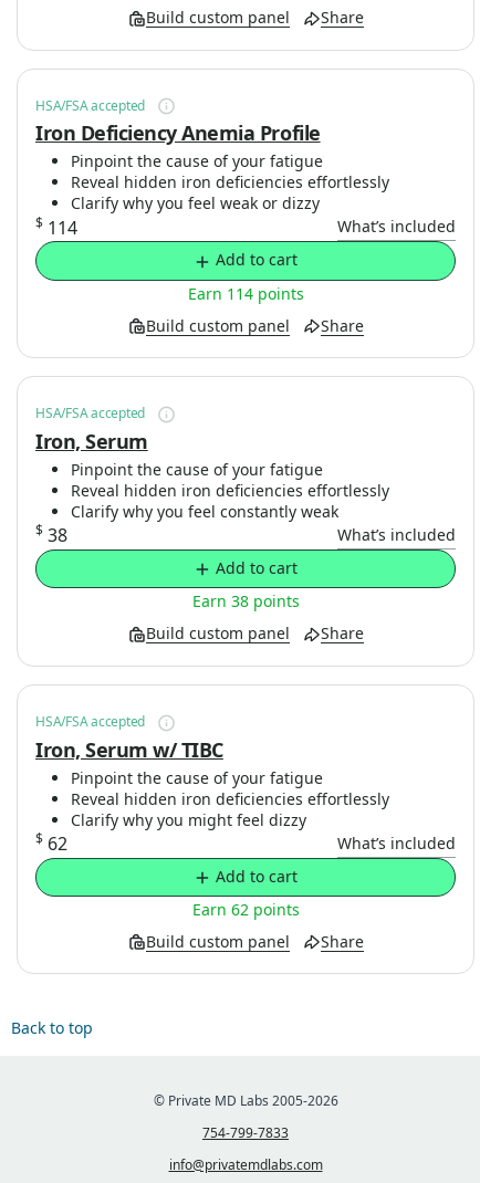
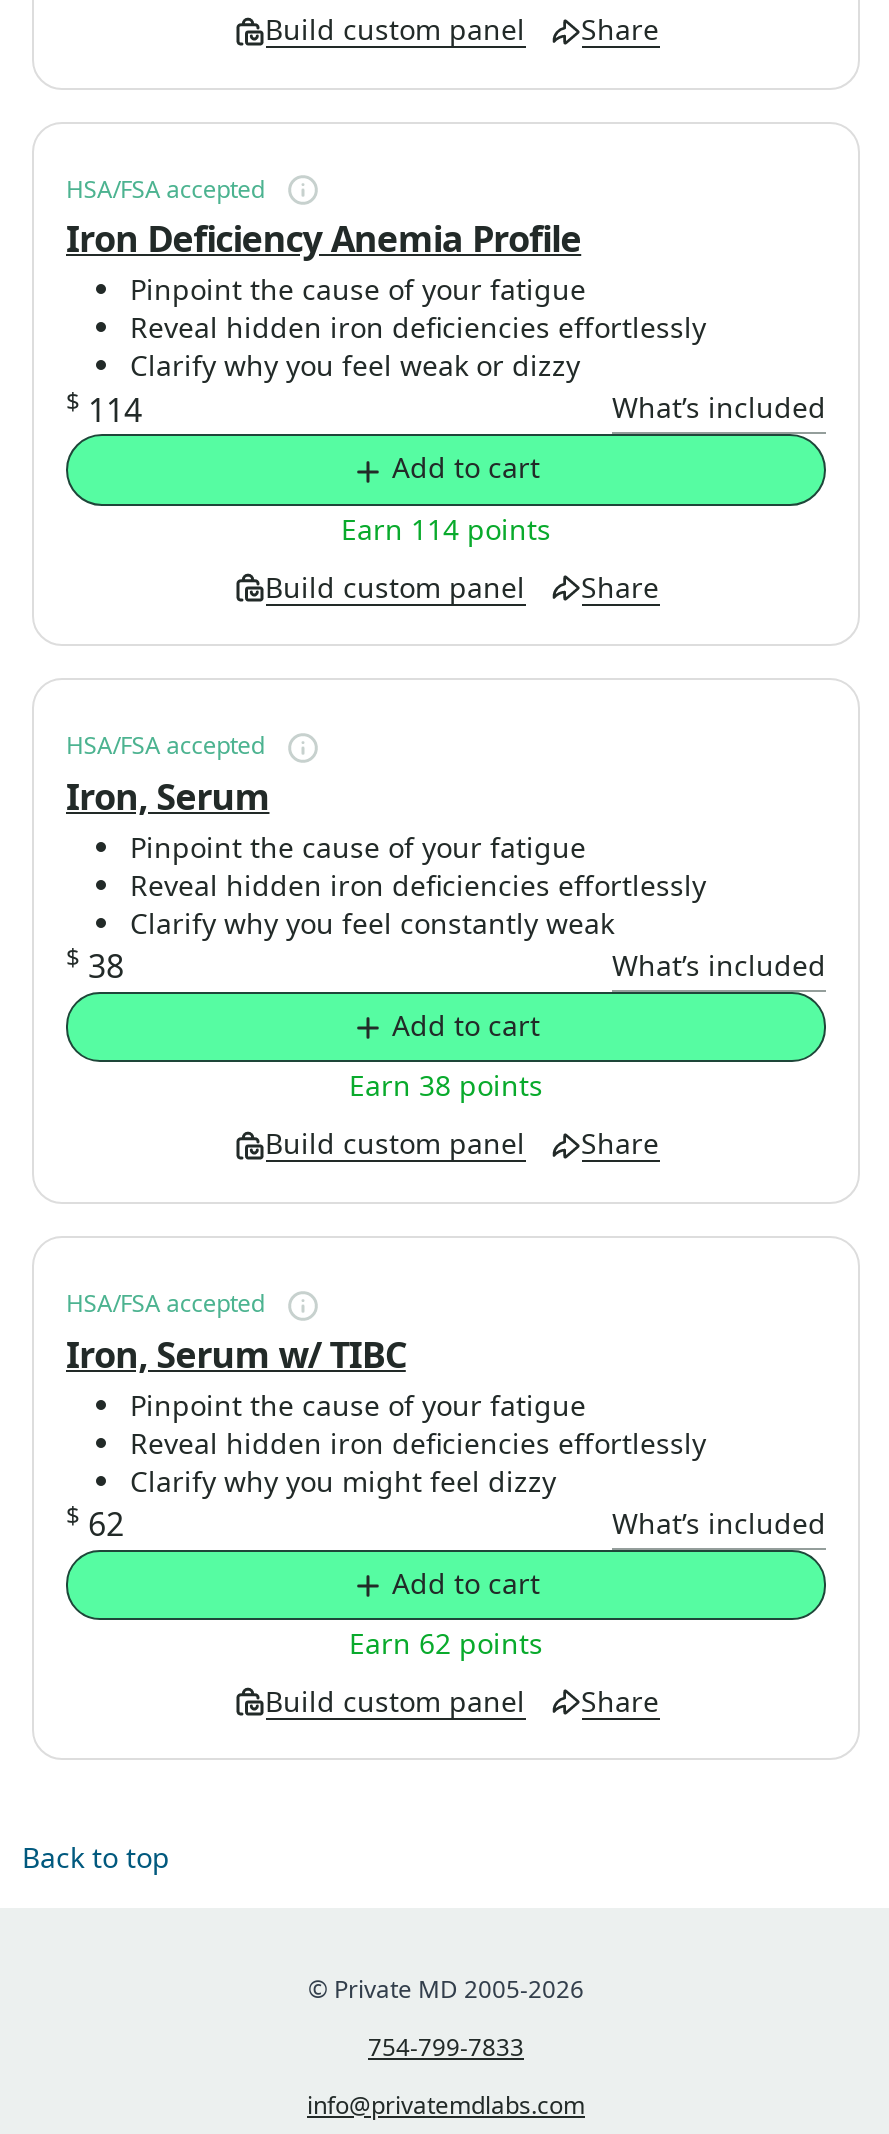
- © Private MD Labs 2005-2026
+ © Private MD 2005-2026
